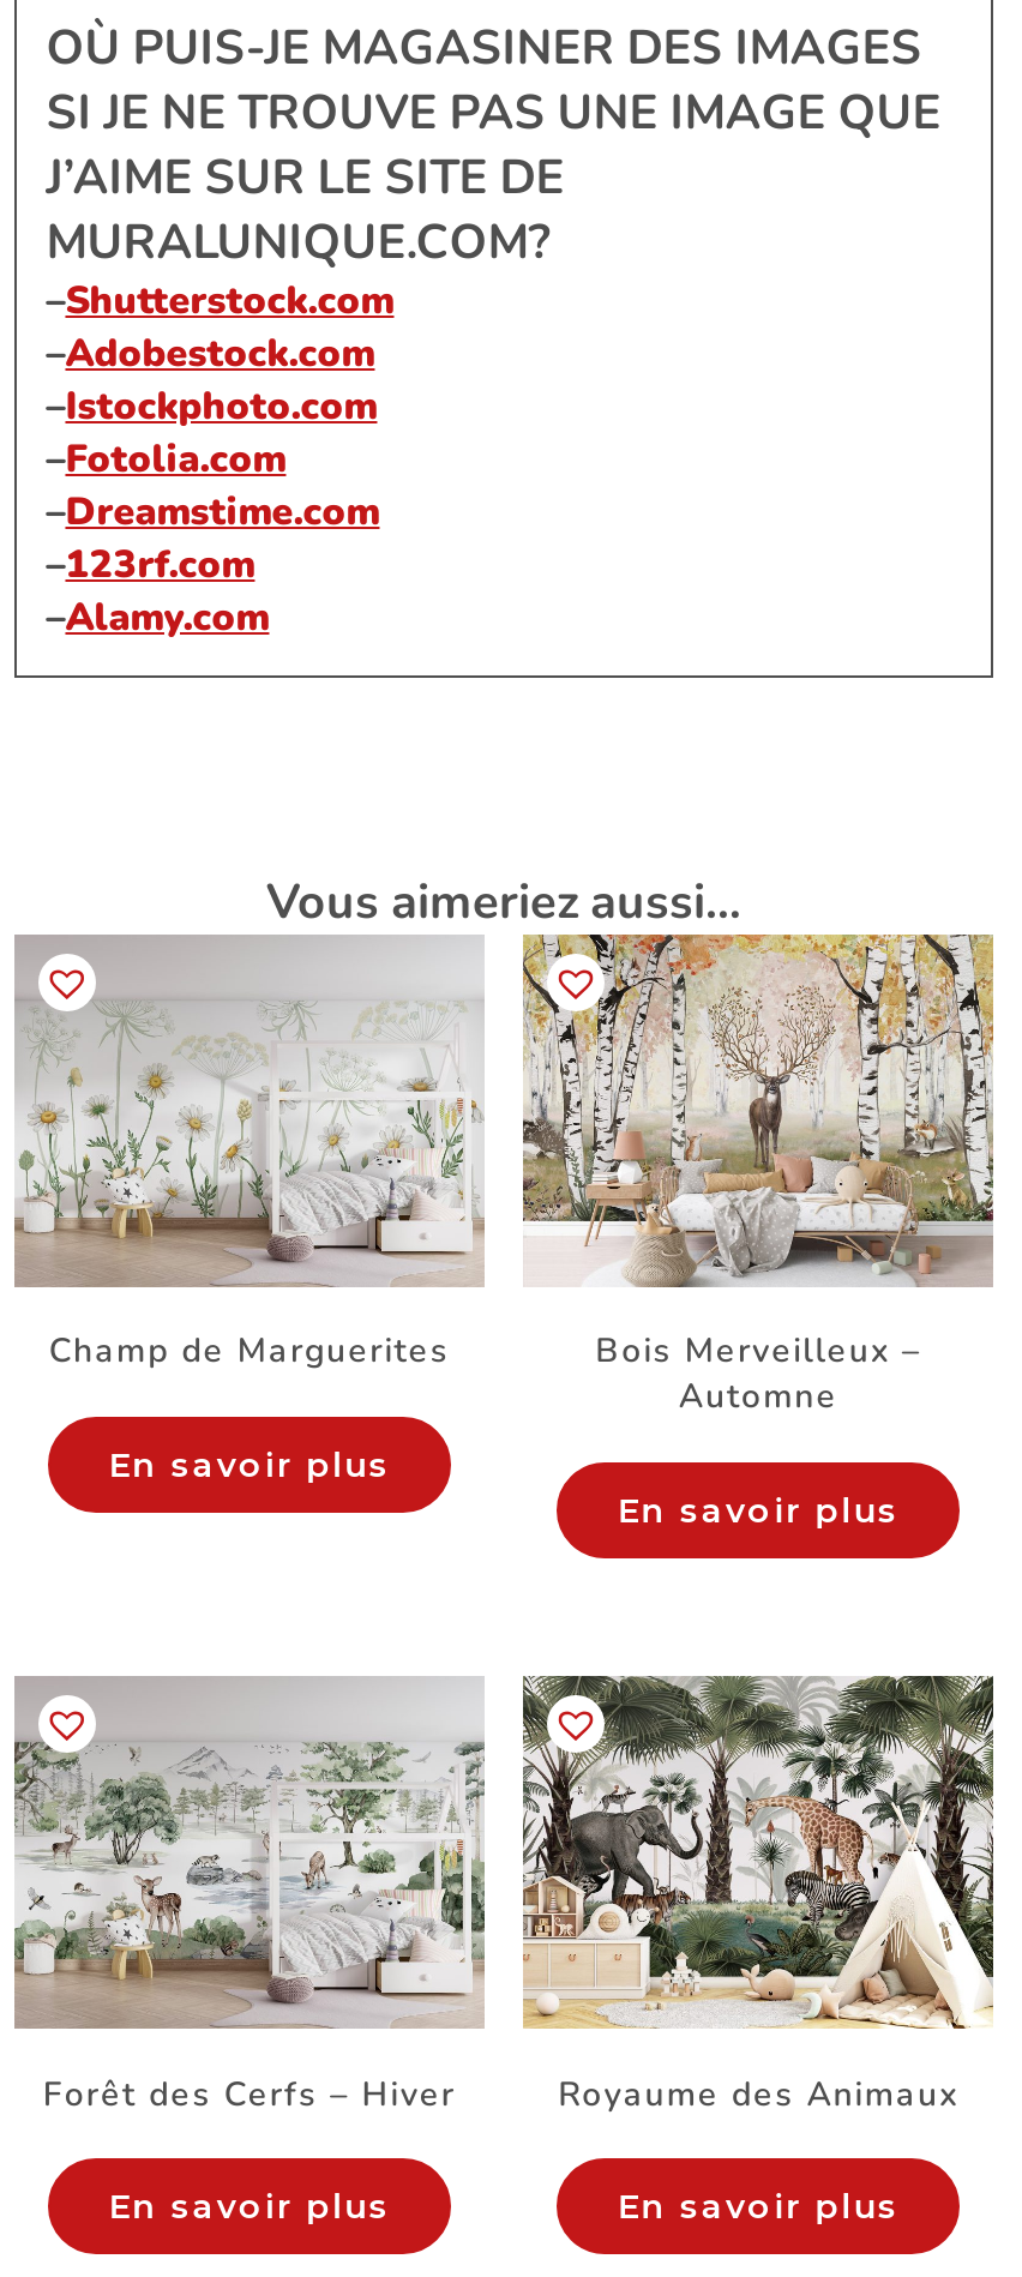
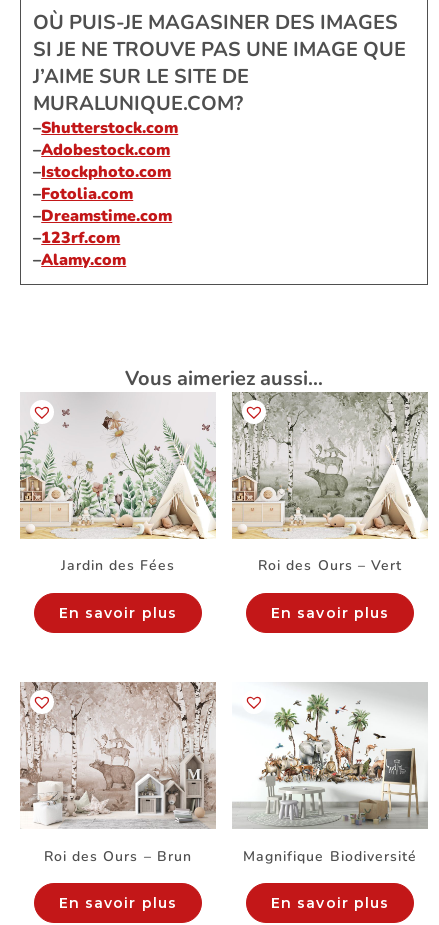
- [image]
- Champ de Marguerites
+ [image]
+ Jardin des Fées

- [image]
- Bois Merveilleux –
- Automne
+ [image]
+ Roi des Ours – Vert

- [image]
- Forêt des Cerfs – Hiver
+ [image]
+ Roi des Ours – Brun

- [image]
- Royaume des Animaux
+ [image]
+ Magnifique Biodiversité
